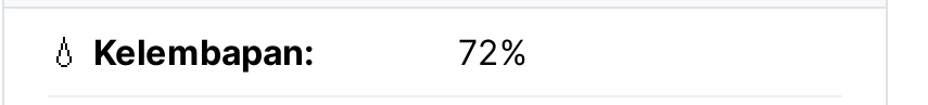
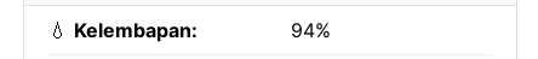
- 72%
+ 94%
